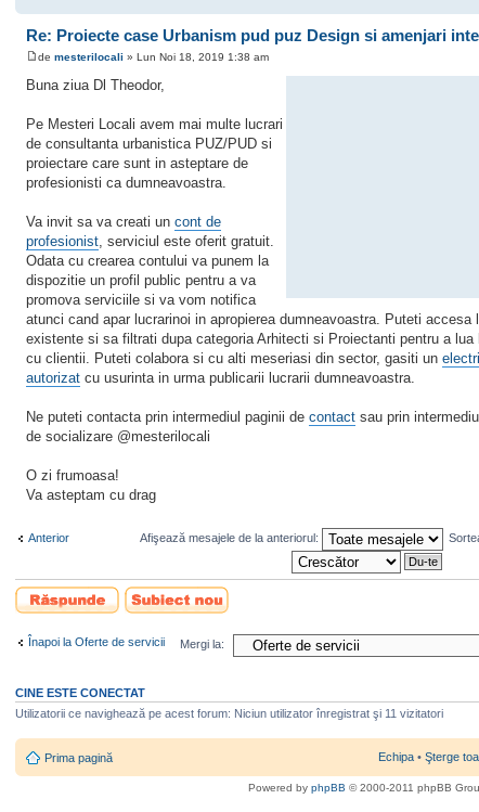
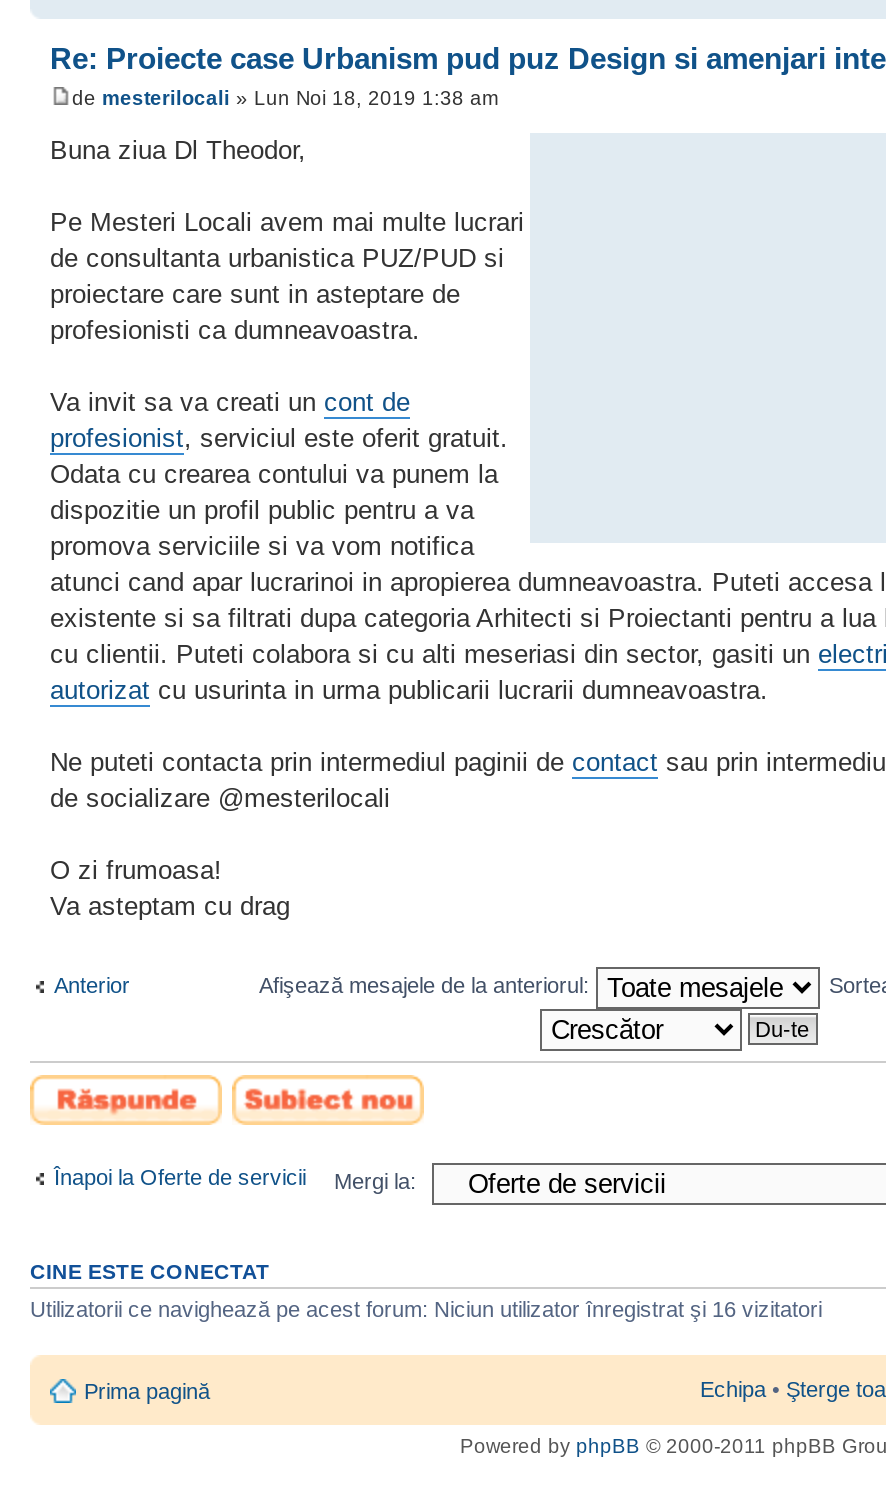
- Utilizatorii ce navighează pe acest forum: Niciun utilizator înregistrat şi 11 vizitatori
+ Utilizatorii ce navighează pe acest forum: Niciun utilizator înregistrat şi 16 vizitatori
